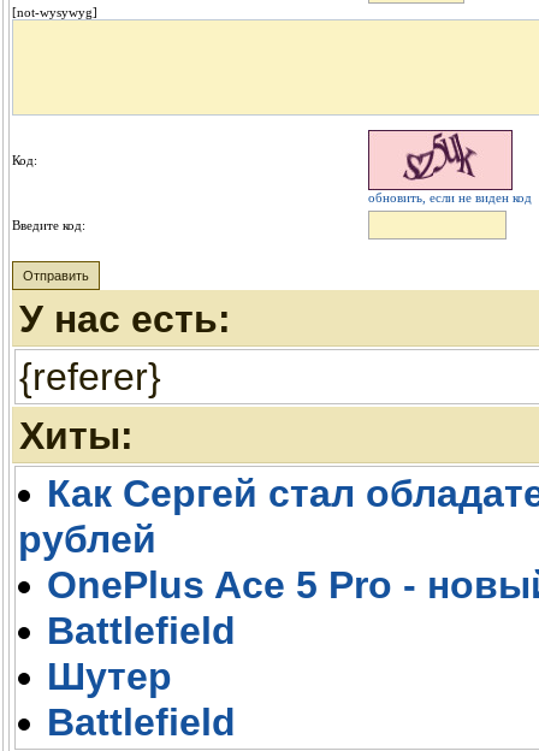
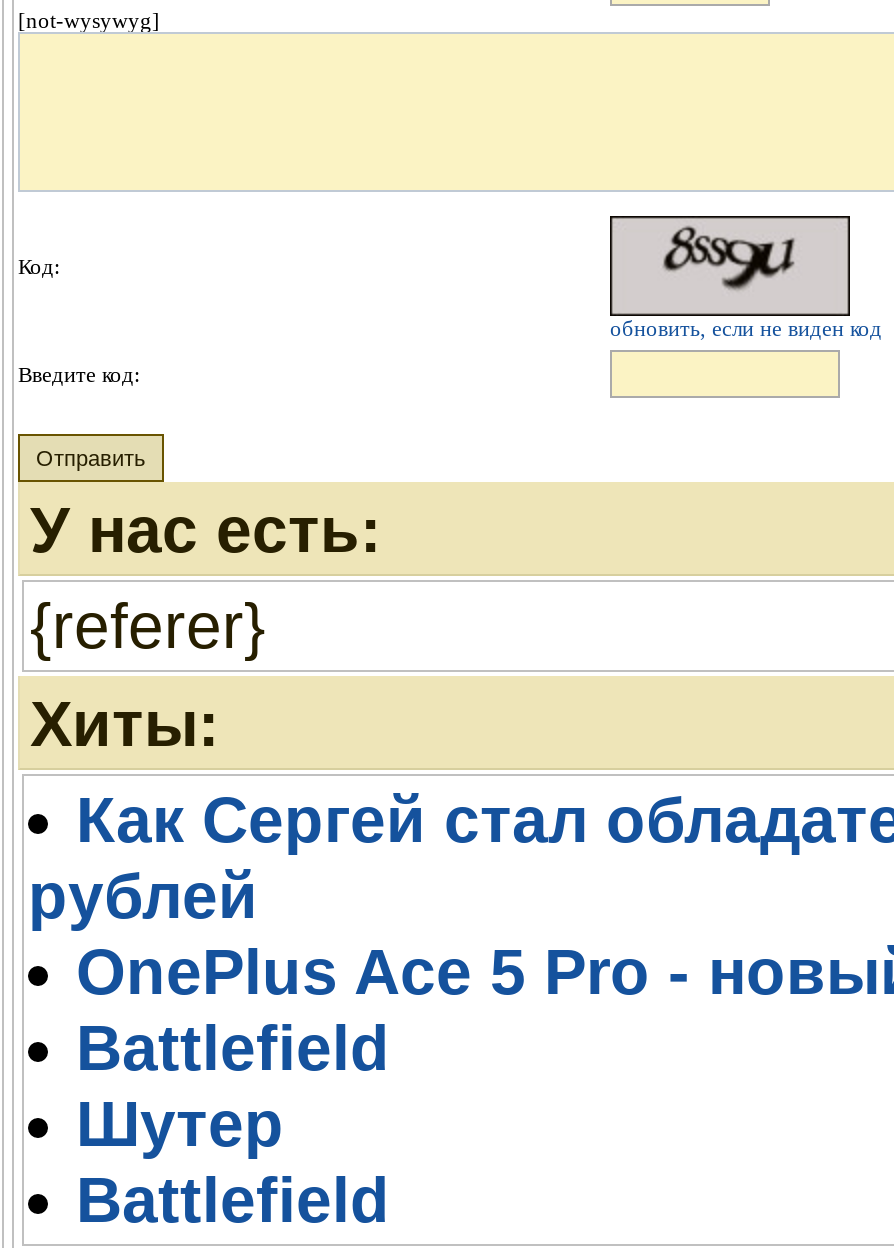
- [image]
+ [image]
